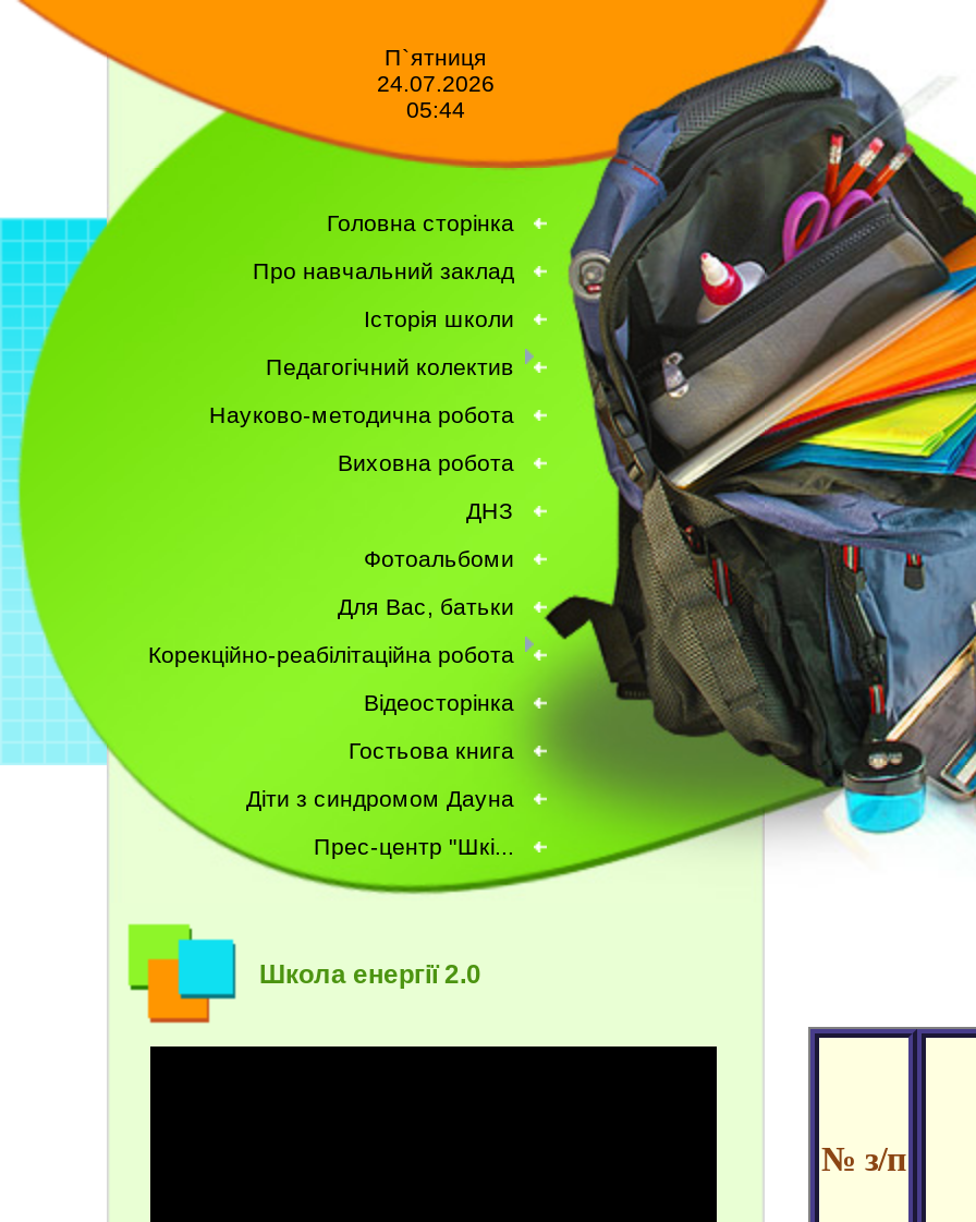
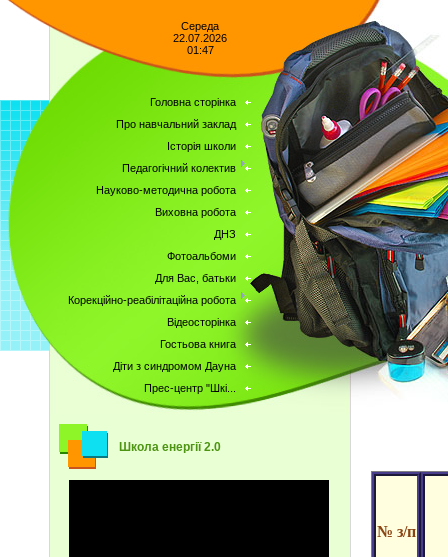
- П`ятниця
- 24.07.2026
- 05:44
+ Середа
+ 22.07.2026
+ 01:47
